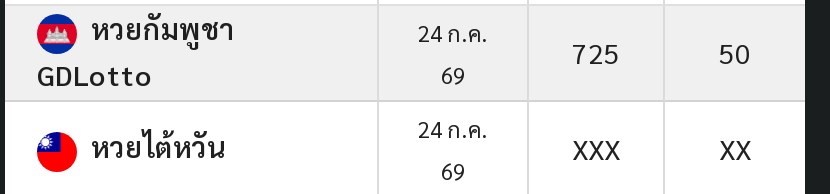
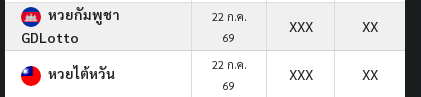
- 24 ก.ค.
+ 22 ก.ค.

- 725
- 50
+ XXX
+ XX

- 24 ก.ค.
+ 22 ก.ค.
